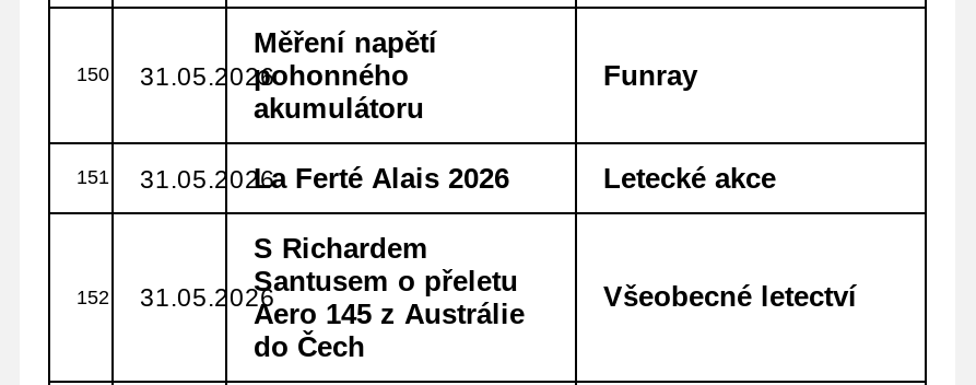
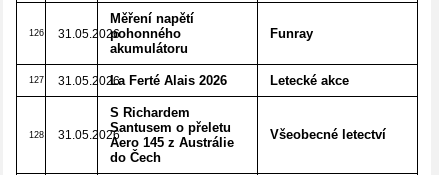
- 150
+ 126

- 151
+ 127

- 152
+ 128
